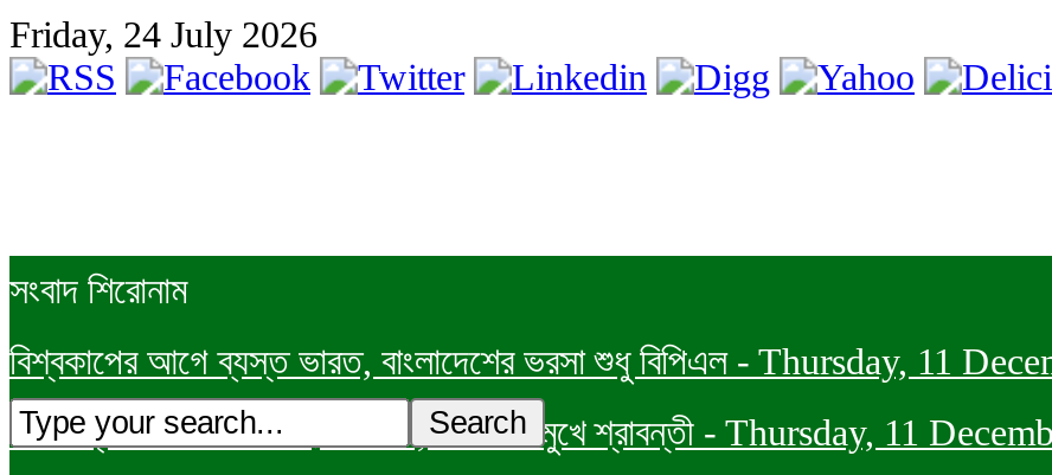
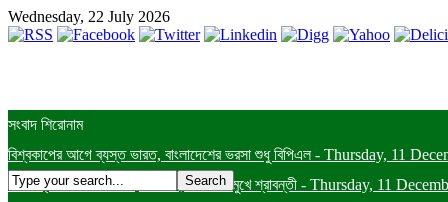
- Friday, 24 July 2026
+ Wednesday, 22 July 2026
